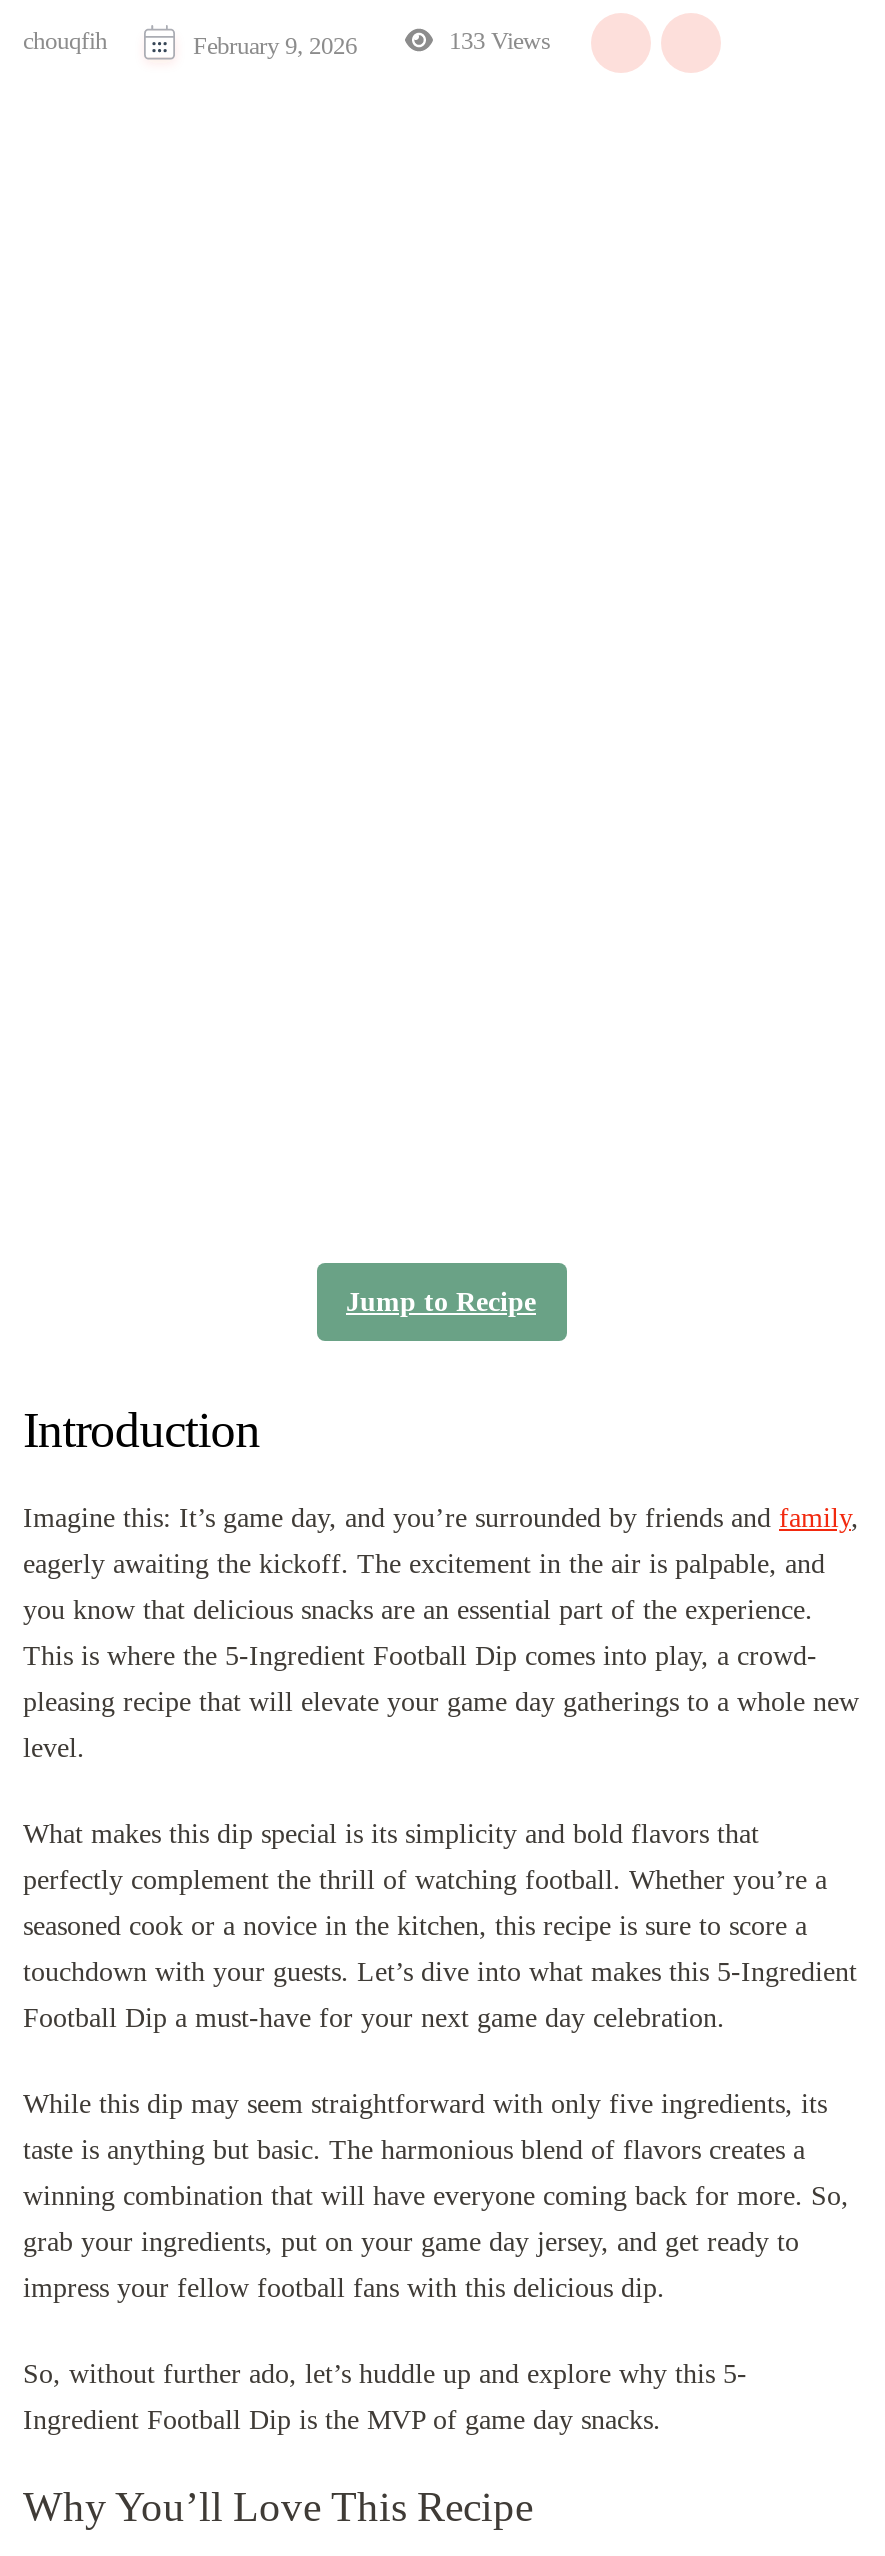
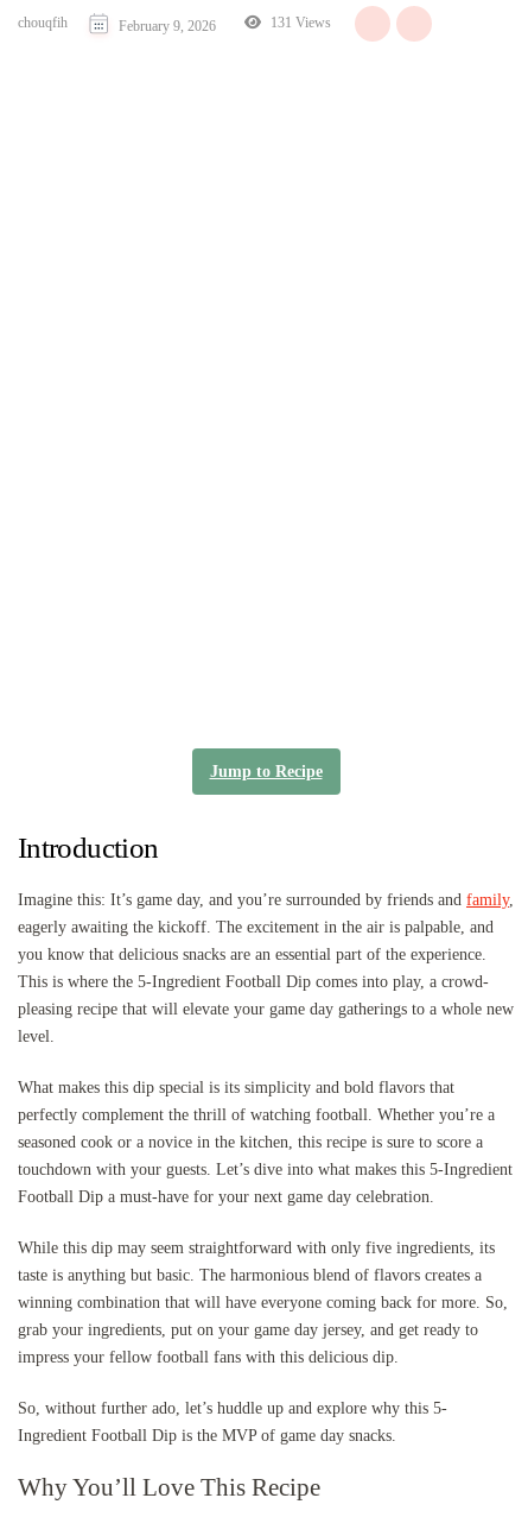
- 133 Views
+ 131 Views
